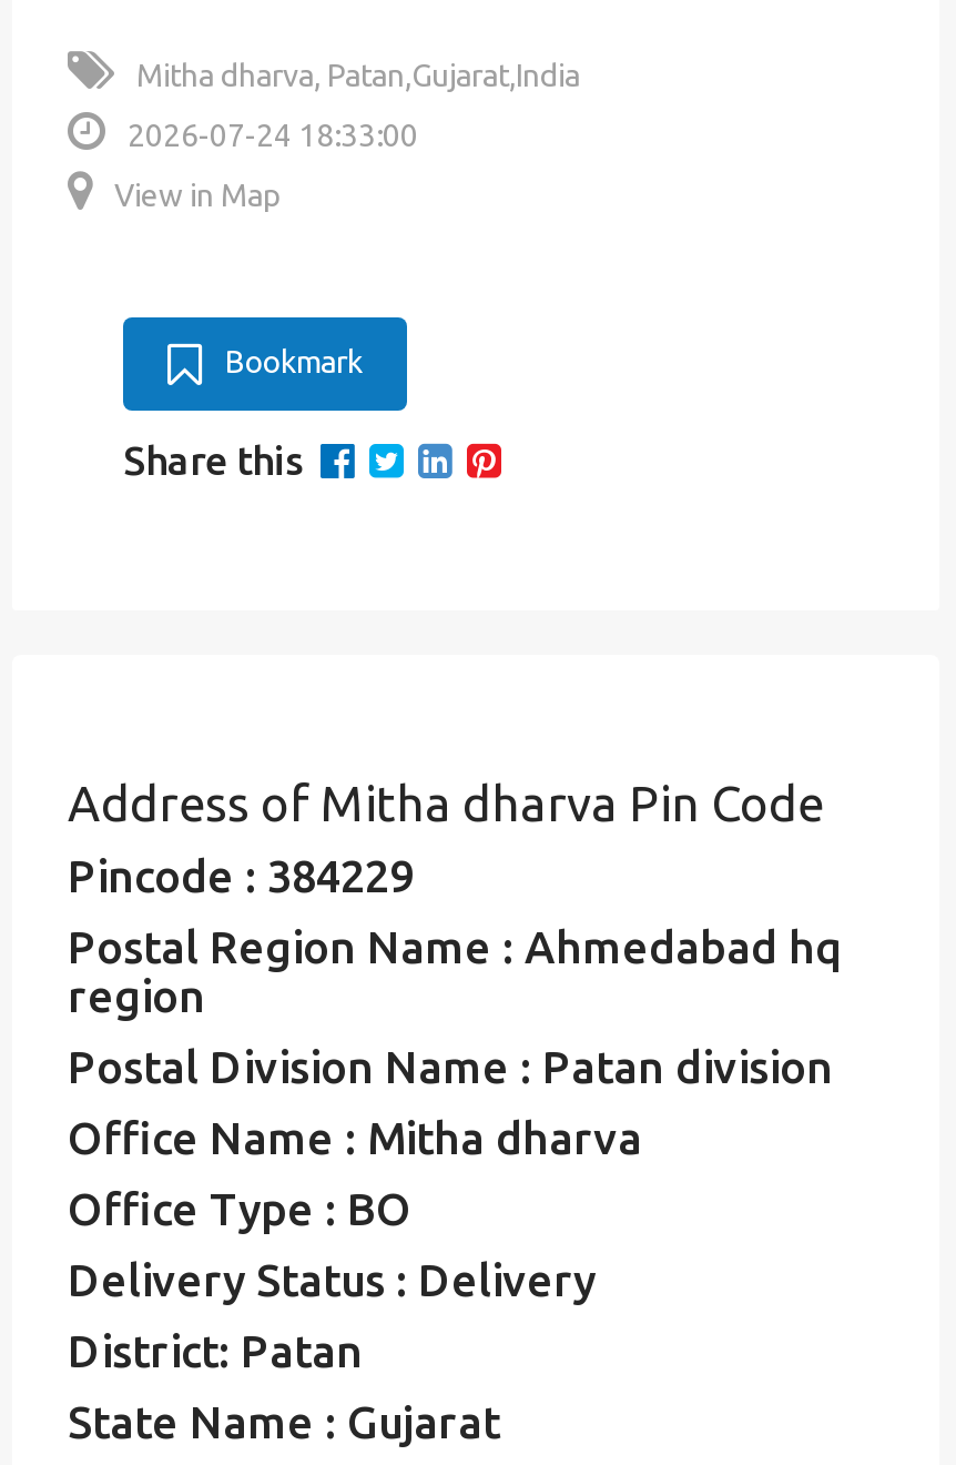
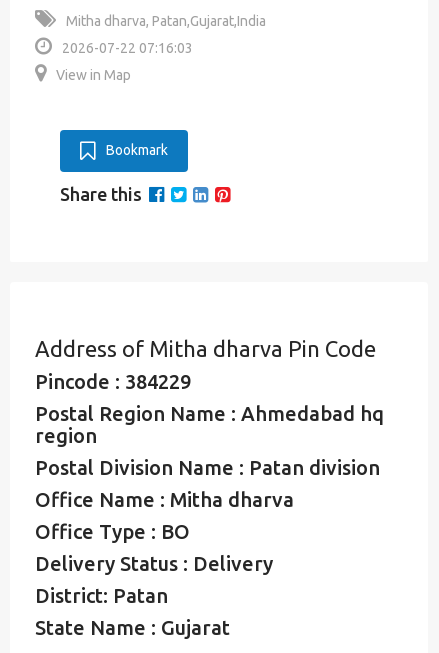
- 2026-07-24 18:33:00
+ 2026-07-22 07:16:03
